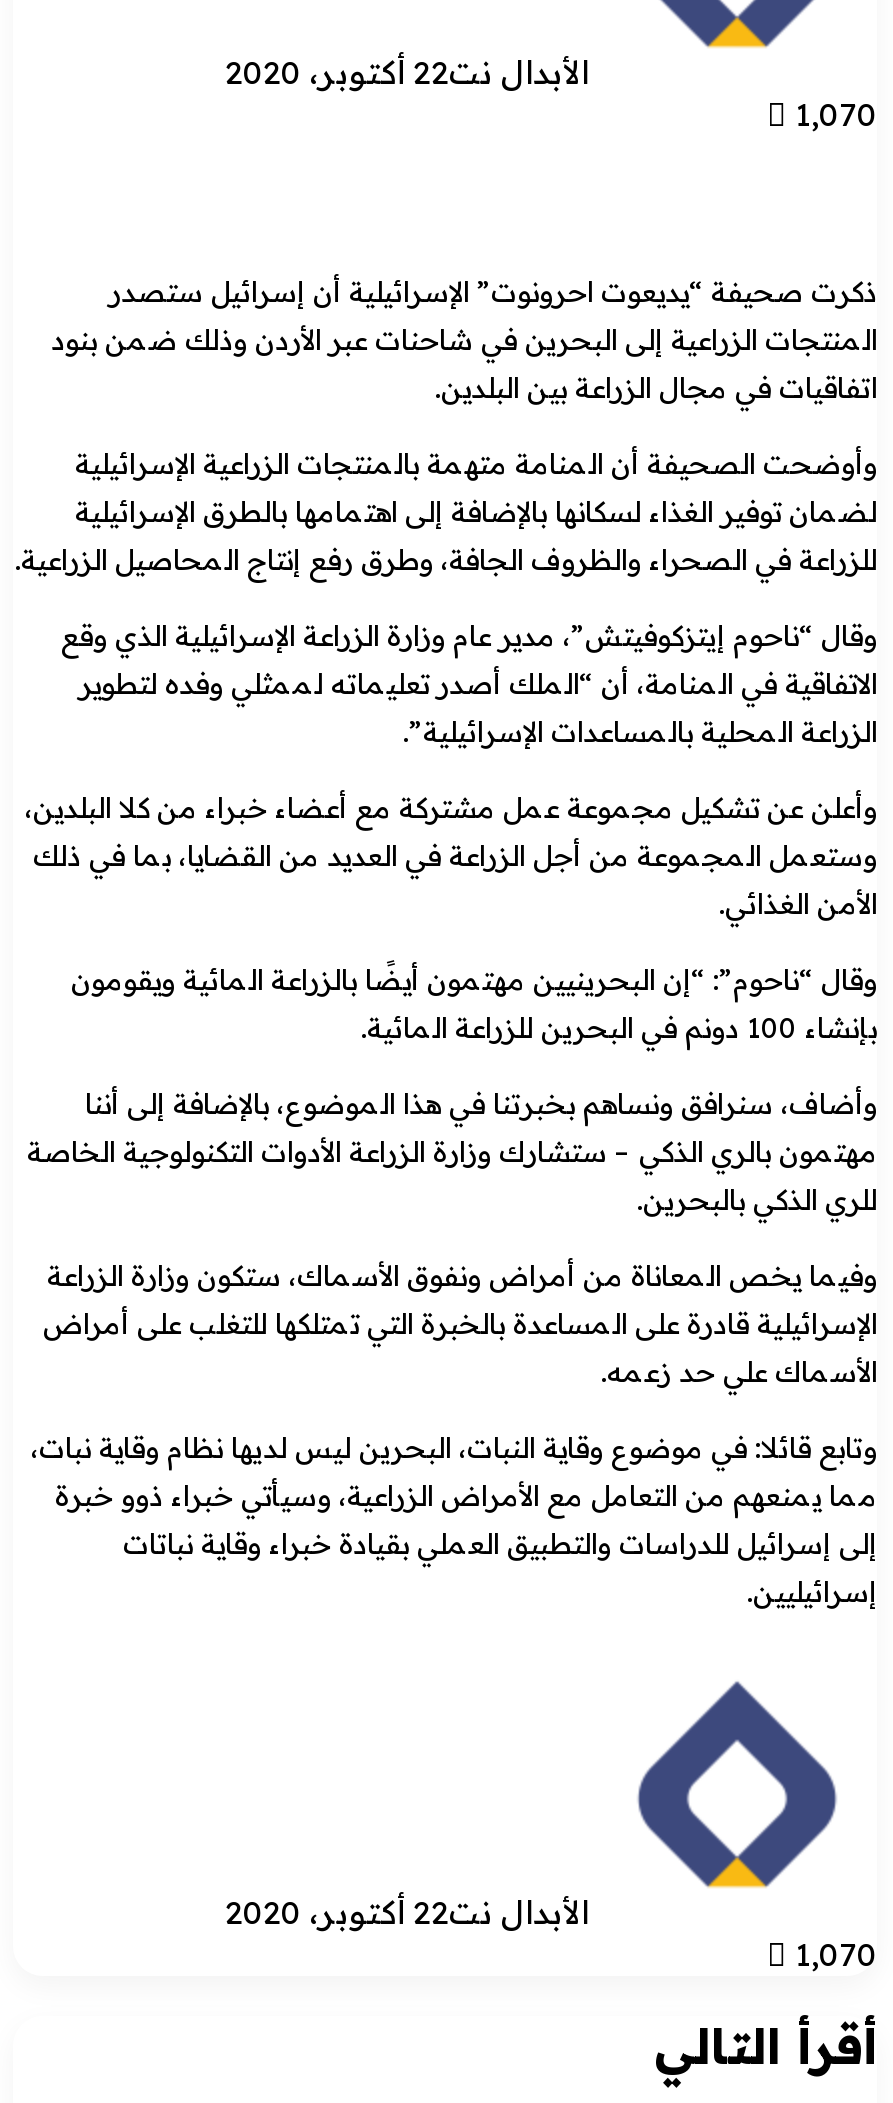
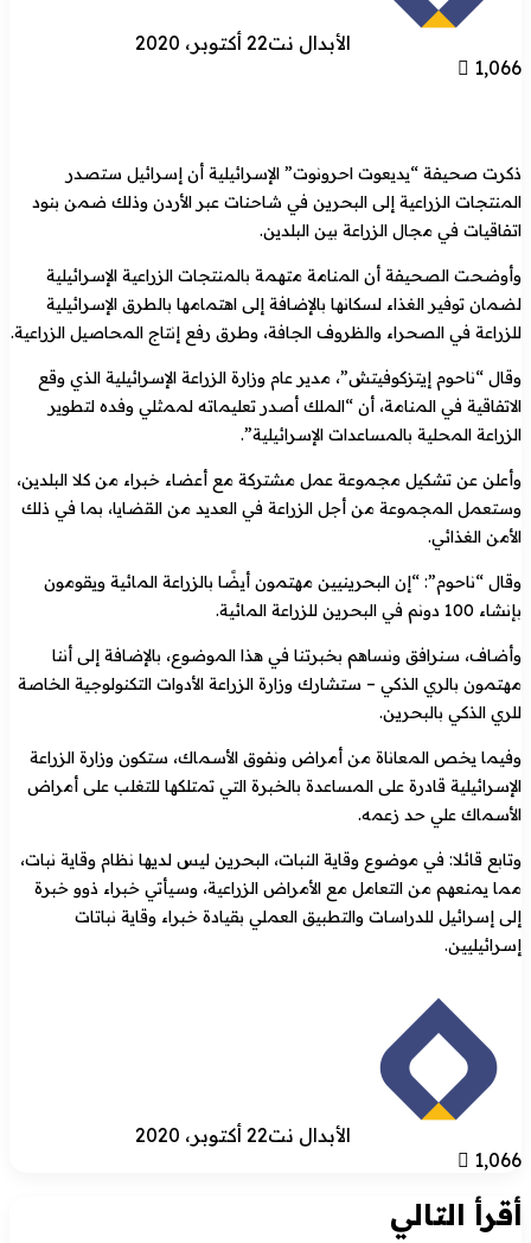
- 1٬070
+ 1٬066

- 1٬070
+ 1٬066
